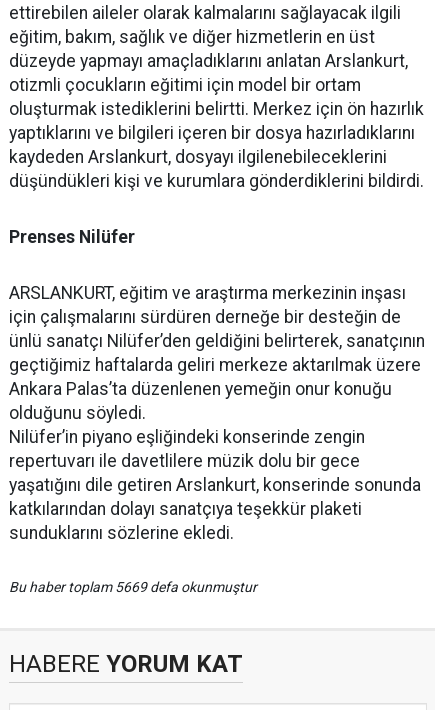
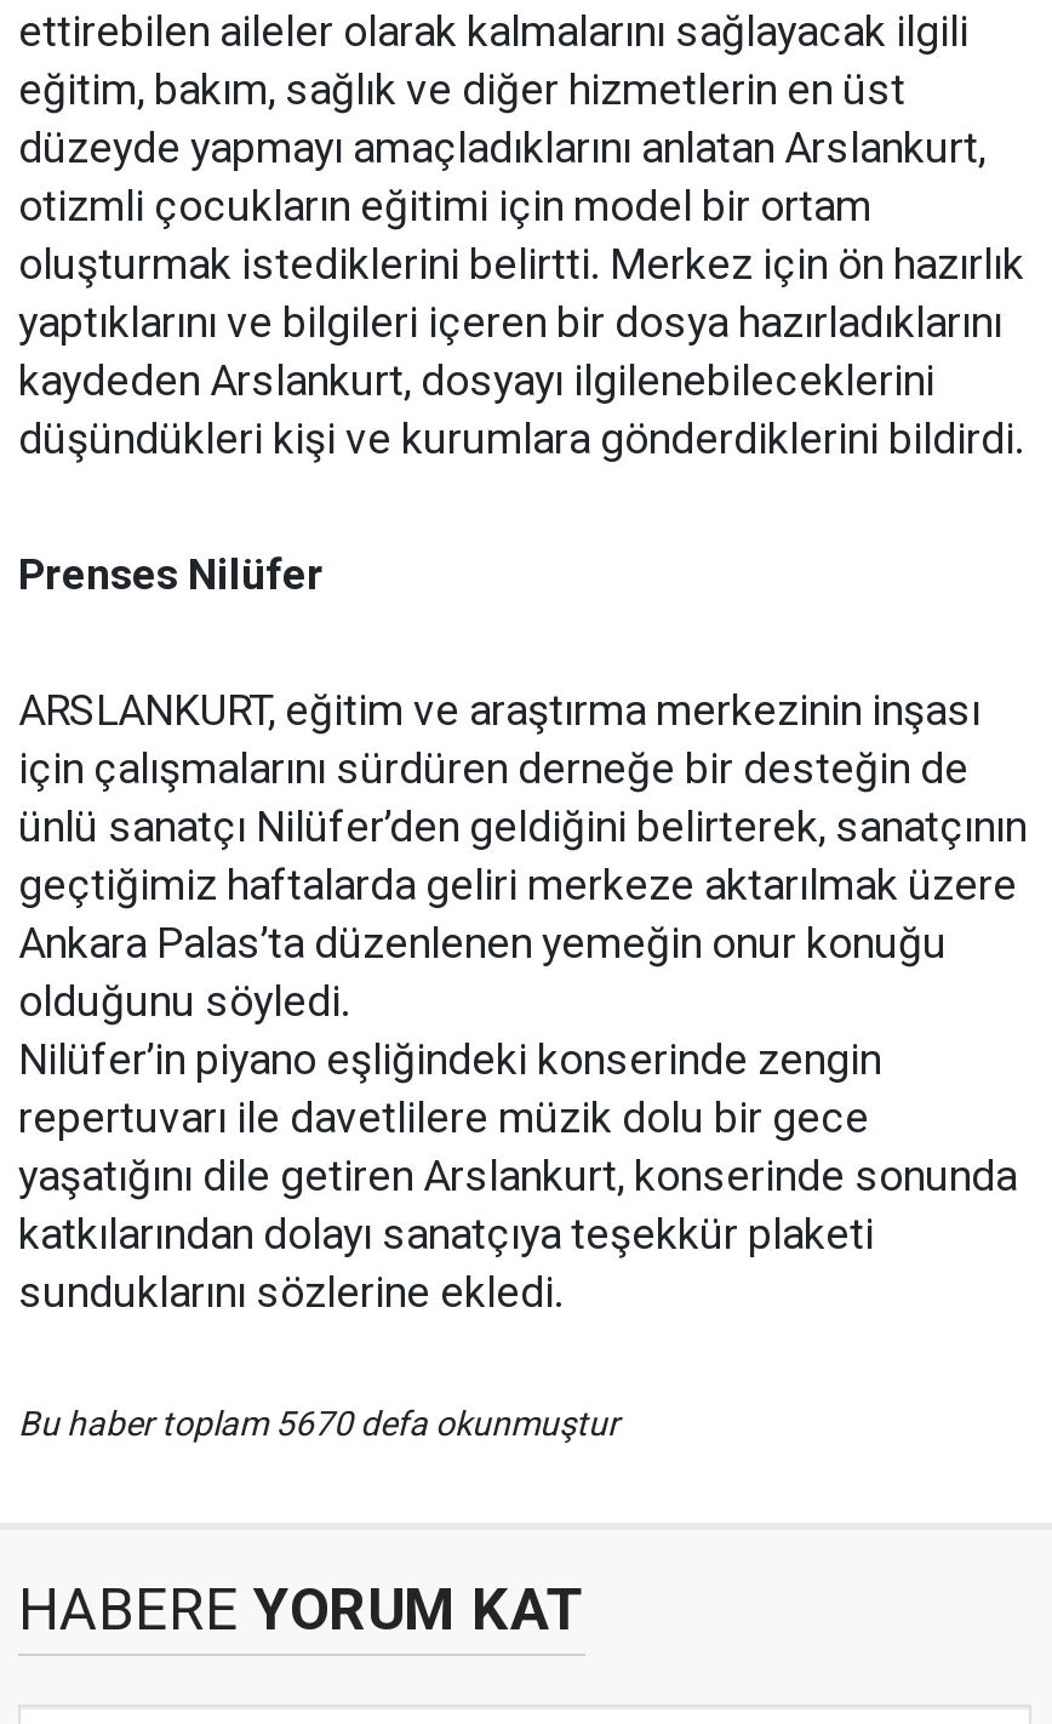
- Bu haber toplam 5669 defa okunmuştur
+ Bu haber toplam 5670 defa okunmuştur
